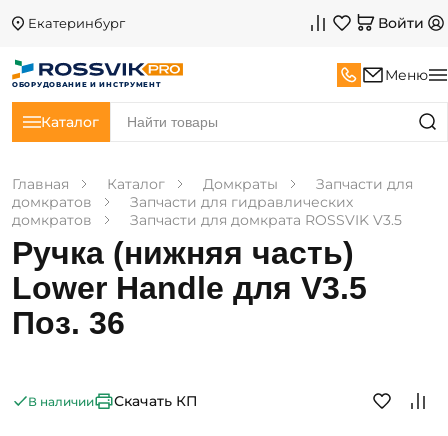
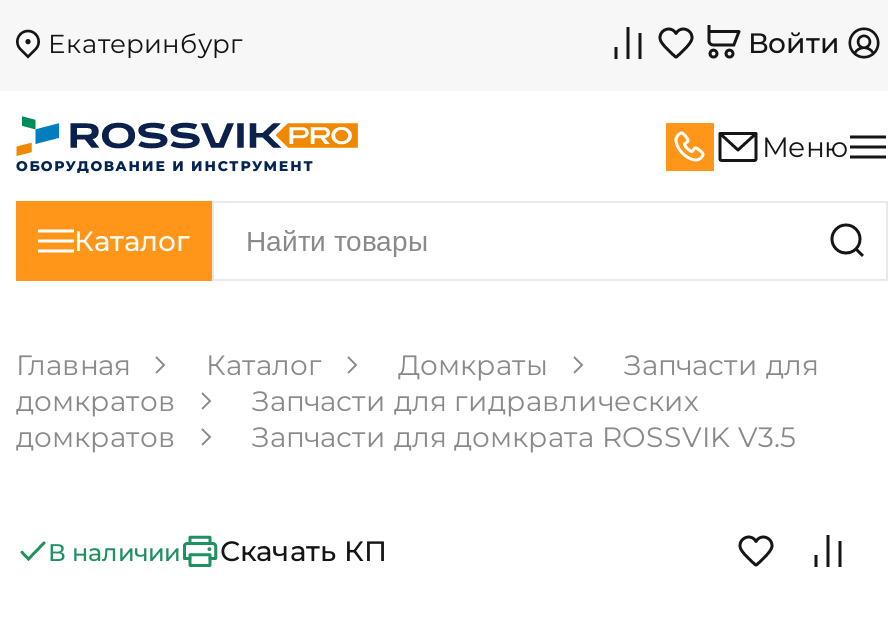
- Ручка (нижняя часть)
- Lower Handle для V3.5
- Поз. 36
